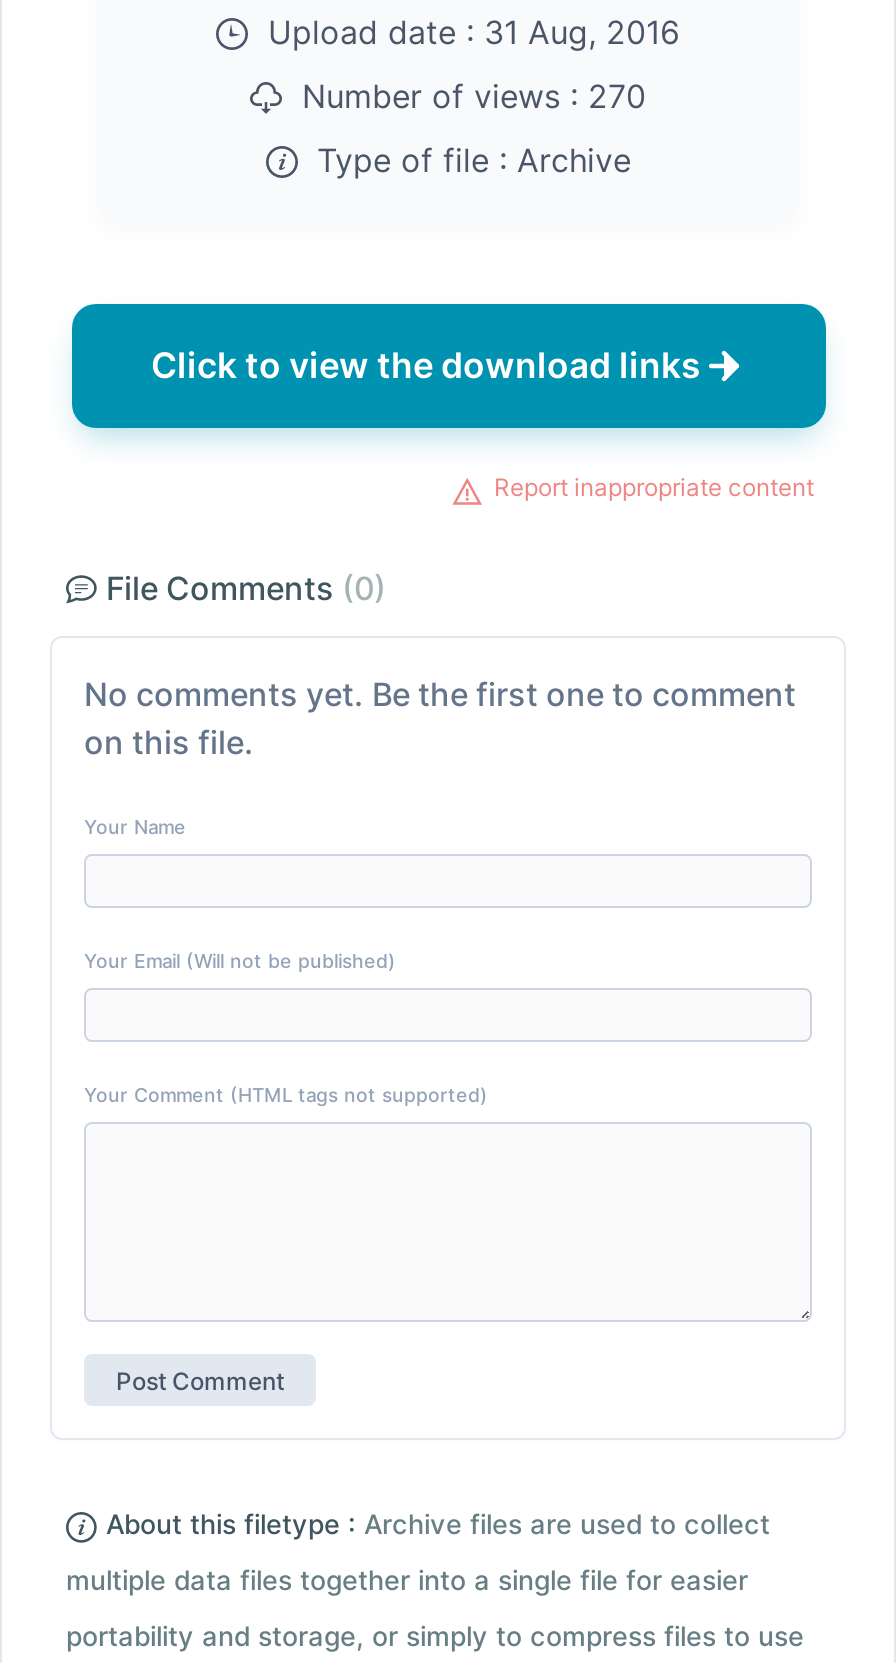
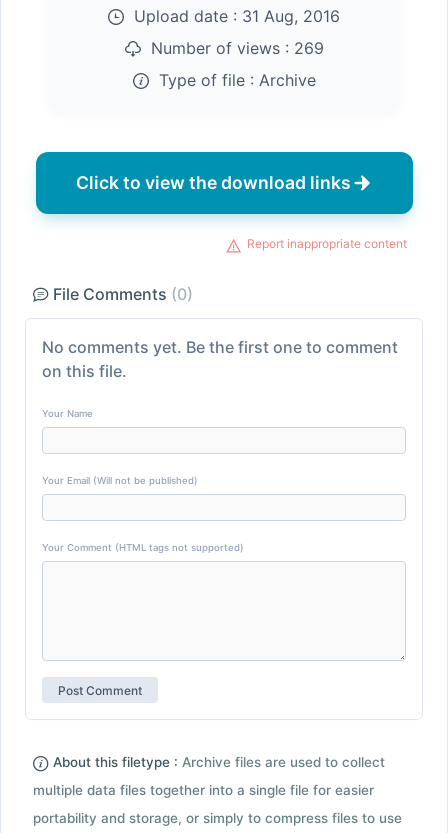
- Number of views : 270
+ Number of views : 269
